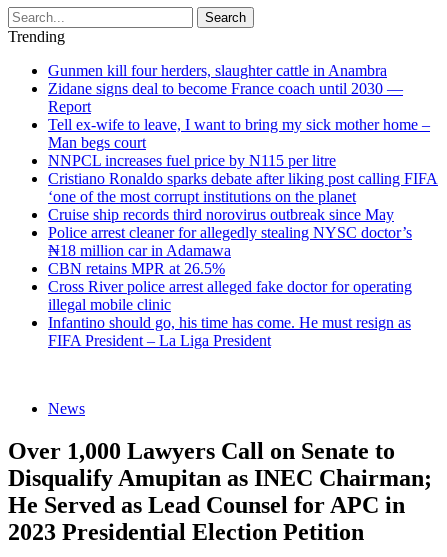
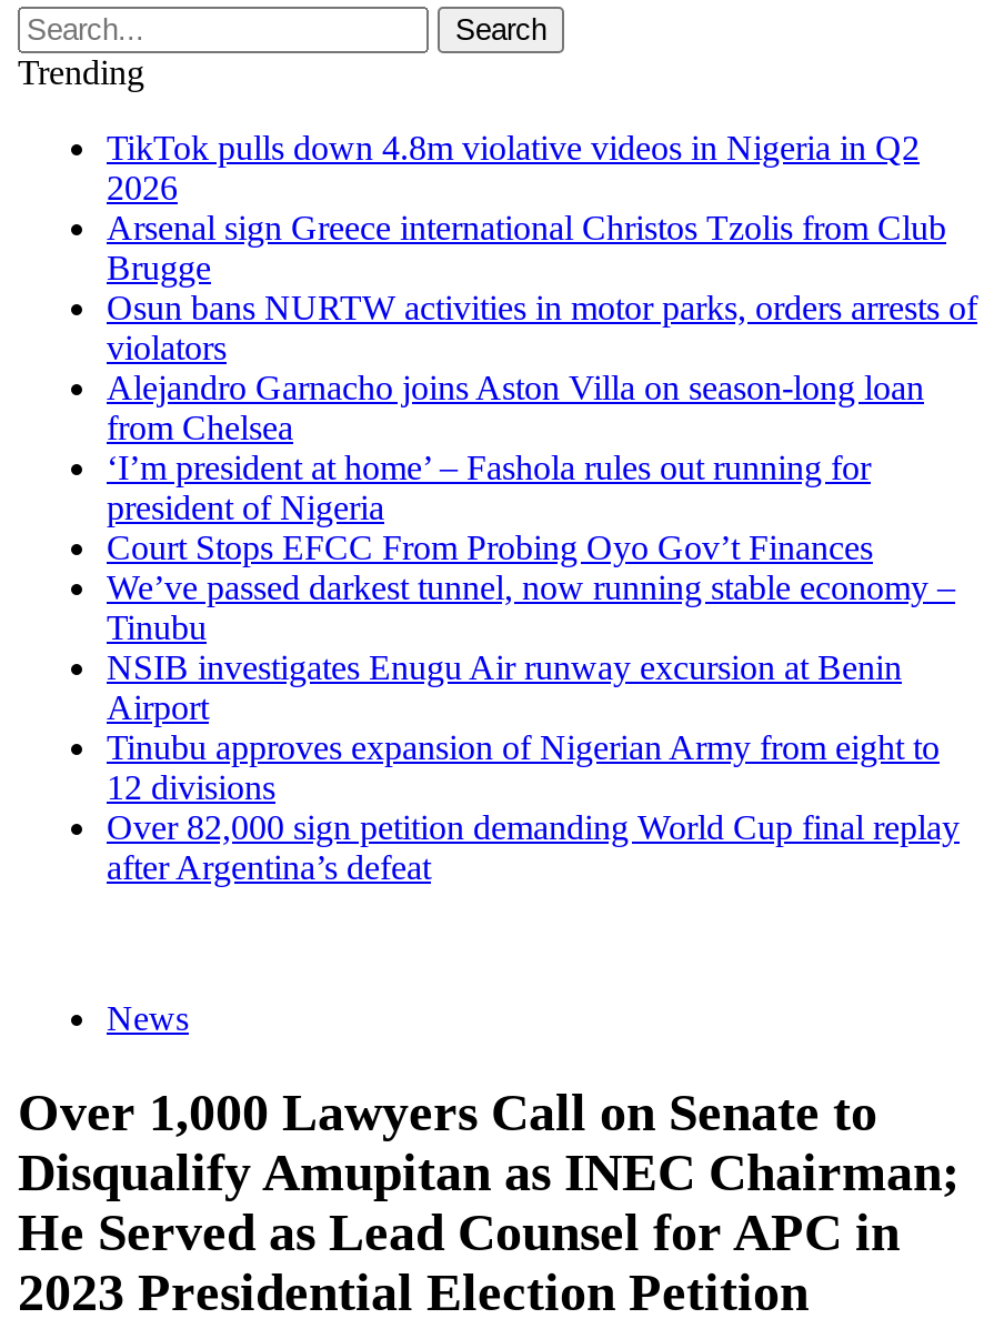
- Gunmen kill four herders, slaughter cattle in Anambra
- Zidane signs deal to become France coach until 2030 —
- Report
- Tell ex-wife to leave, I want to bring my sick mother home –
- Man begs court
- NNPCL increases fuel price by N115 per litre
- Cristiano Ronaldo sparks debate after liking post calling FIFA
- ‘one of the most corrupt institutions on the planet
- Cruise ship records third norovirus outbreak since May
- Police arrest cleaner for allegedly stealing NYSC doctor’s
- ₦18 million car in Adamawa
- CBN retains MPR at 26.5%
- Cross River police arrest alleged fake doctor for operating
- illegal mobile clinic
- Infantino should go, his time has come. He must resign as
- FIFA President – La Liga President
+ TikTok pulls down 4.8m violative videos in Nigeria in Q2
+ 2026
+ Arsenal sign Greece international Christos Tzolis from Club
+ Brugge
+ Osun bans NURTW activities in motor parks, orders arrests of
+ violators
+ Alejandro Garnacho joins Aston Villa on season-long loan
+ from Chelsea
+ ‘I’m president at home’ – Fashola rules out running for
+ president of Nigeria
+ Court Stops EFCC From Probing Oyo Gov’t Finances
+ We’ve passed darkest tunnel, now running stable economy –
+ Tinubu
+ NSIB investigates Enugu Air runway excursion at Benin
+ Airport
+ Tinubu approves expansion of Nigerian Army from eight to
+ 12 divisions
+ Over 82,000 sign petition demanding World Cup final replay
+ after Argentina’s defeat
